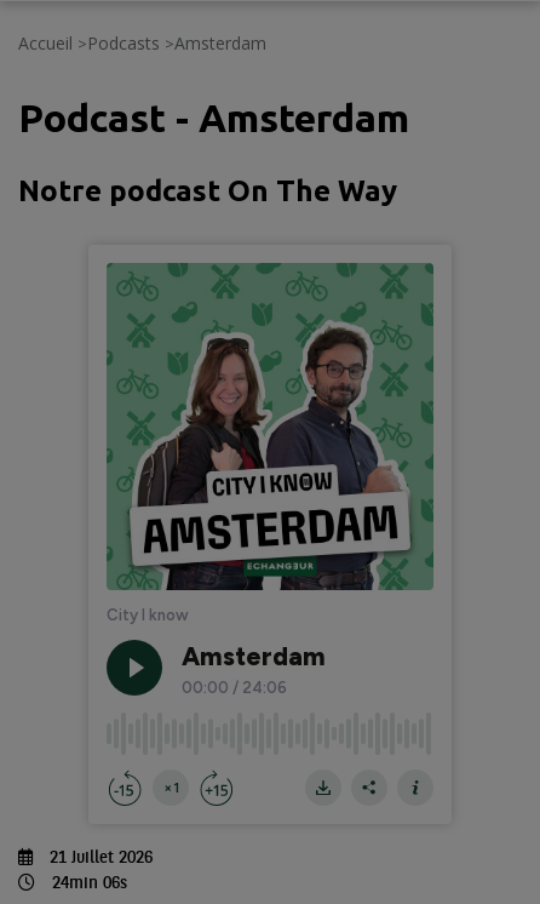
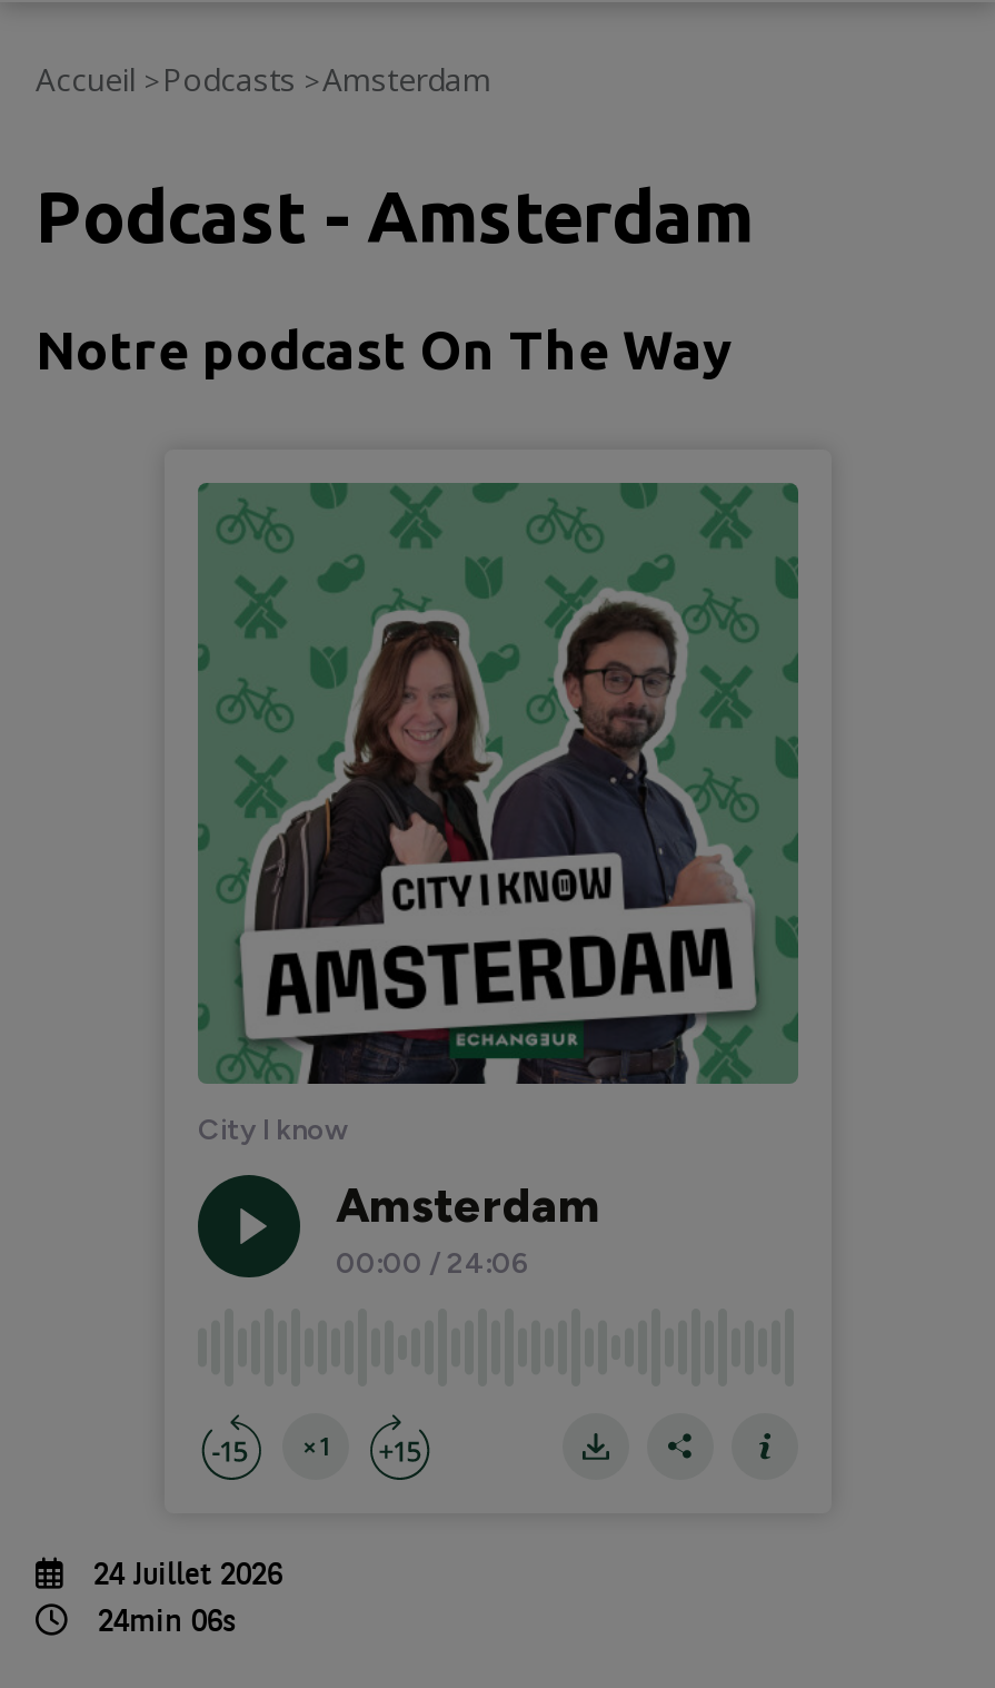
- 21 Juillet 2026
+ 24 Juillet 2026
